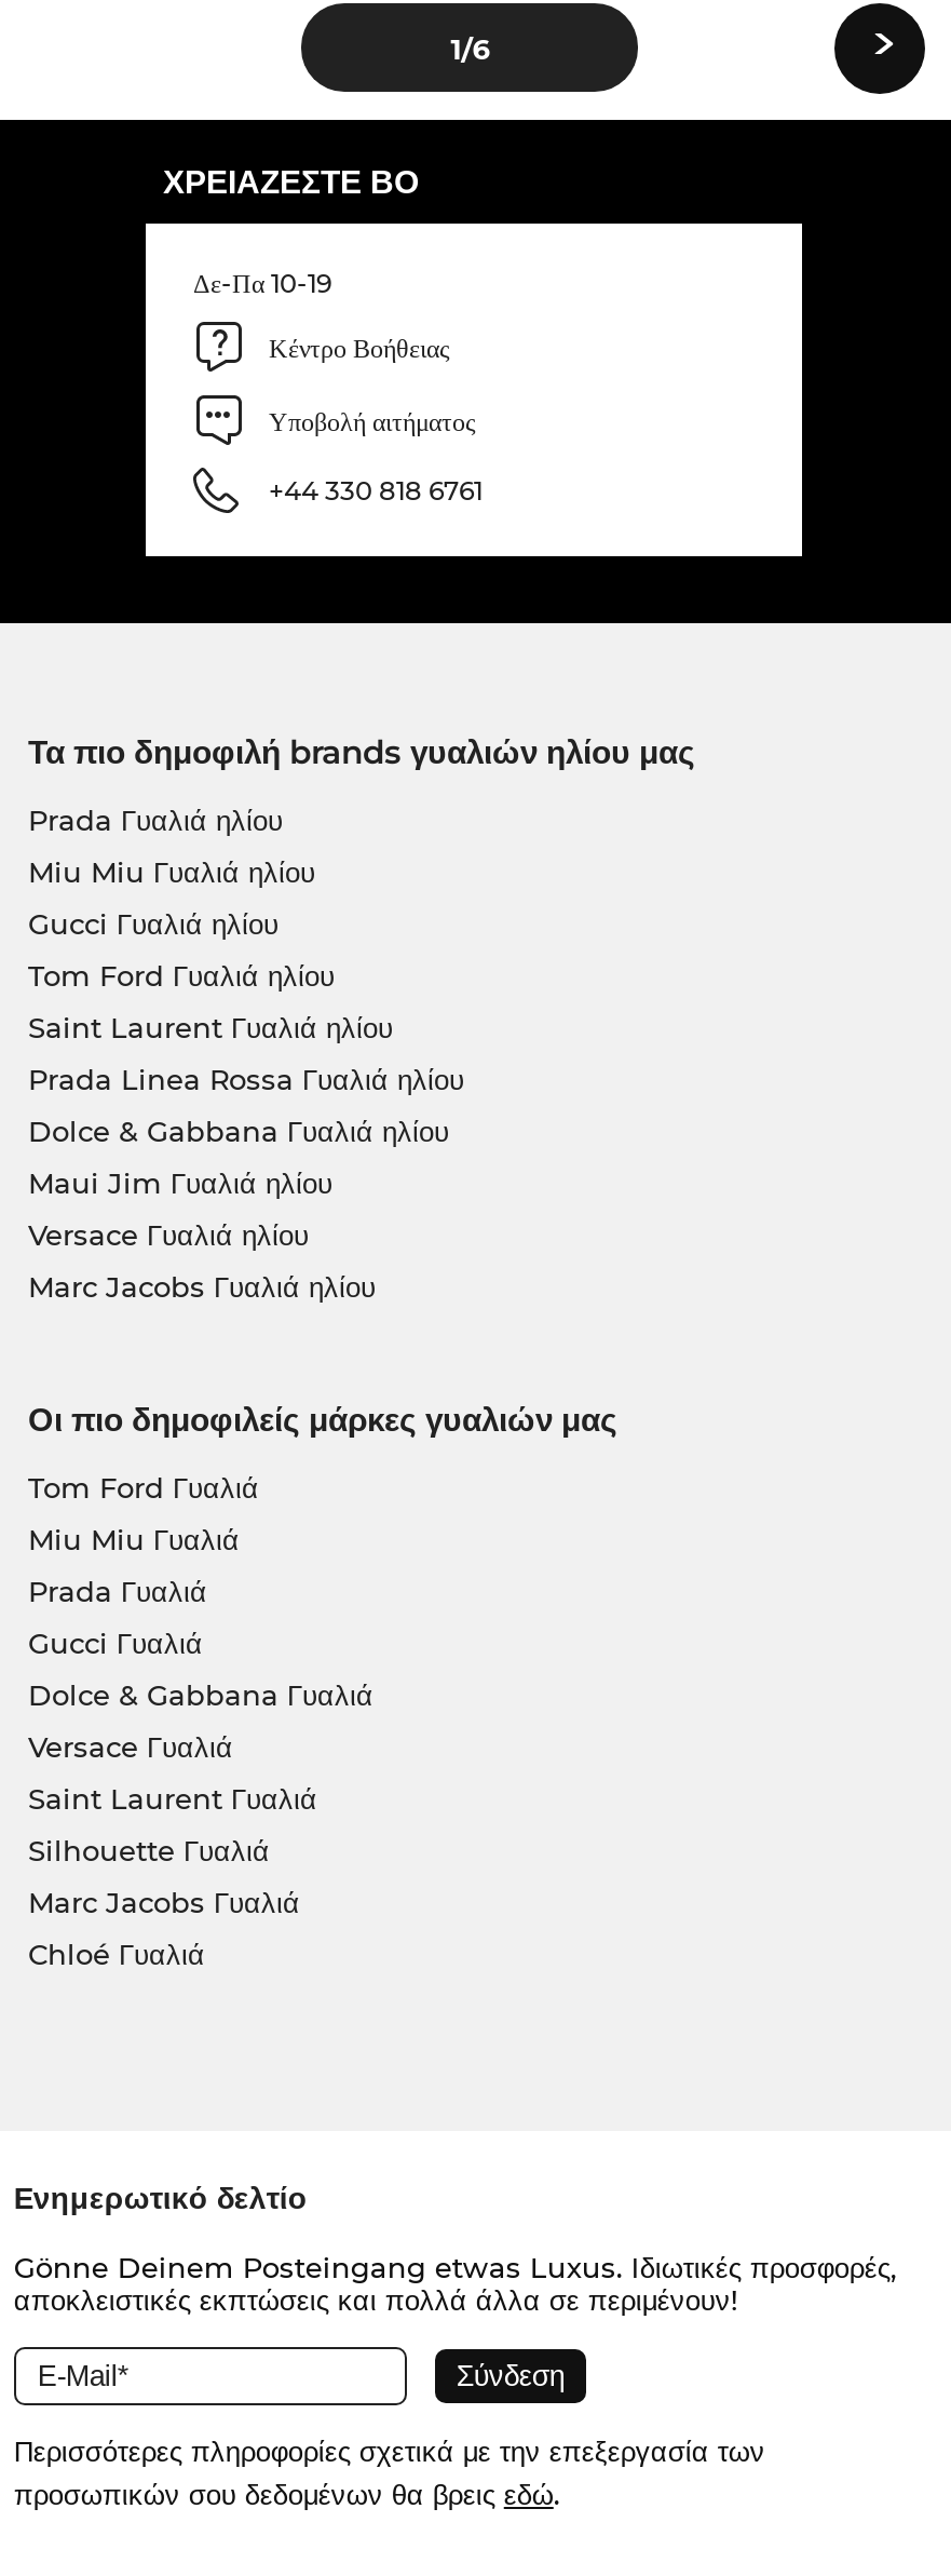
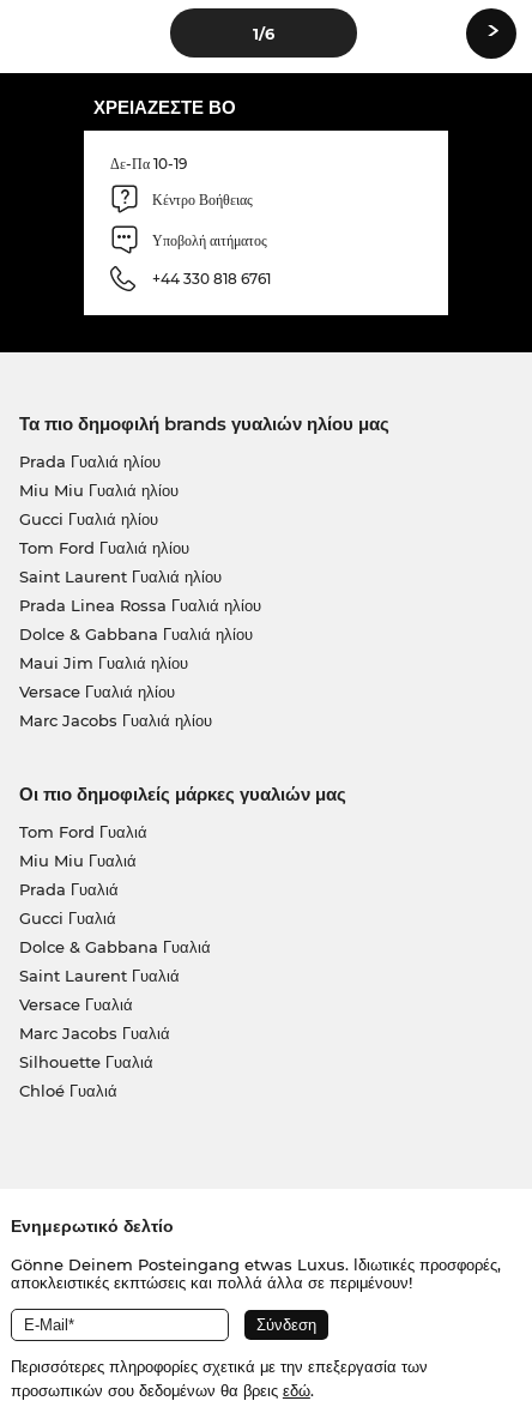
moved down: Versace Γυαλιά

moved up: Saint Laurent Γυαλιά

moved down: Silhouette Γυαλιά

moved up: Marc Jacobs Γυαλιά
